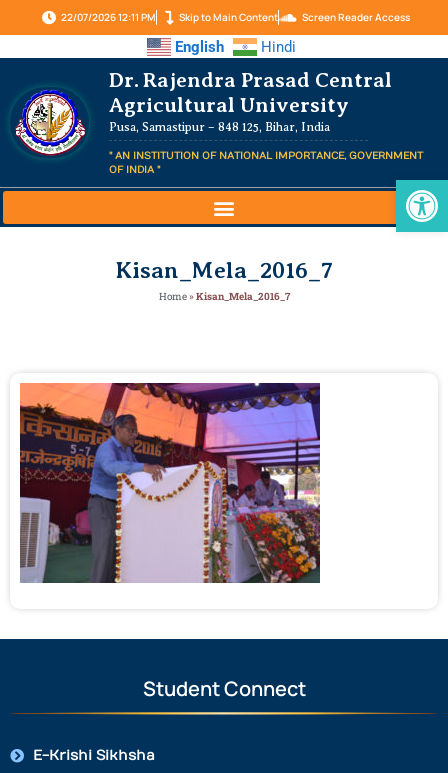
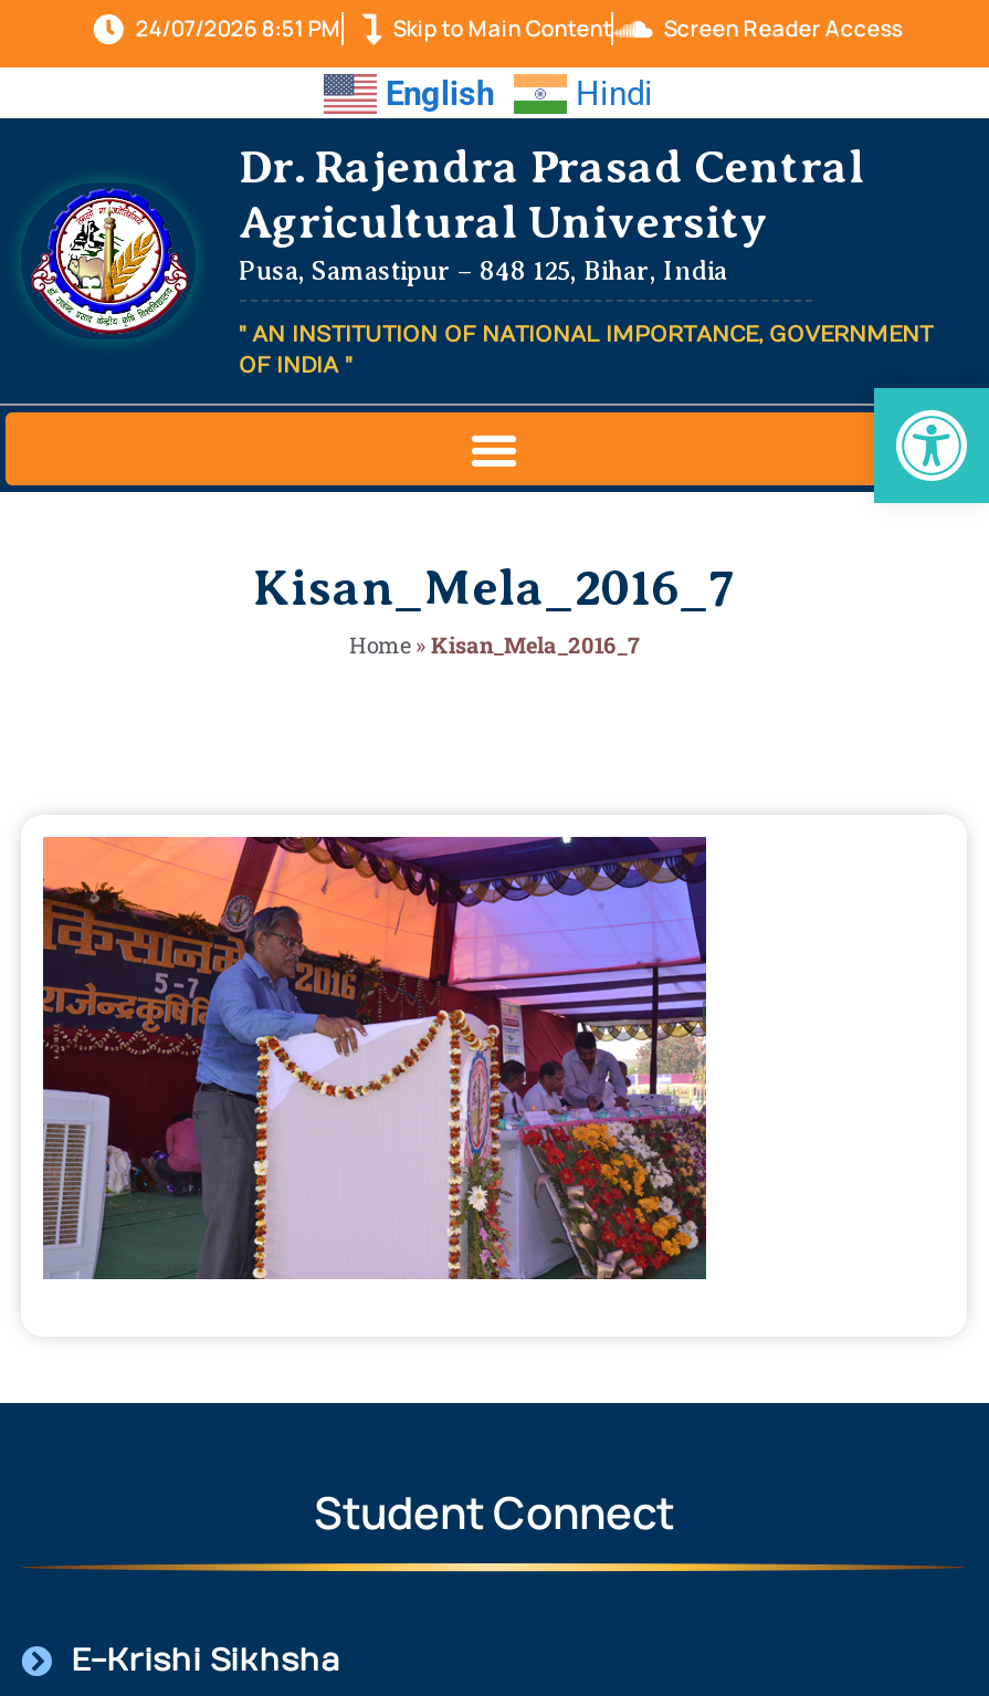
- 22/07/2026 12:11 PM Skip to Main Content Screen Reader Access
+ 24/07/2026 8:51 PM Skip to Main Content Screen Reader Access
